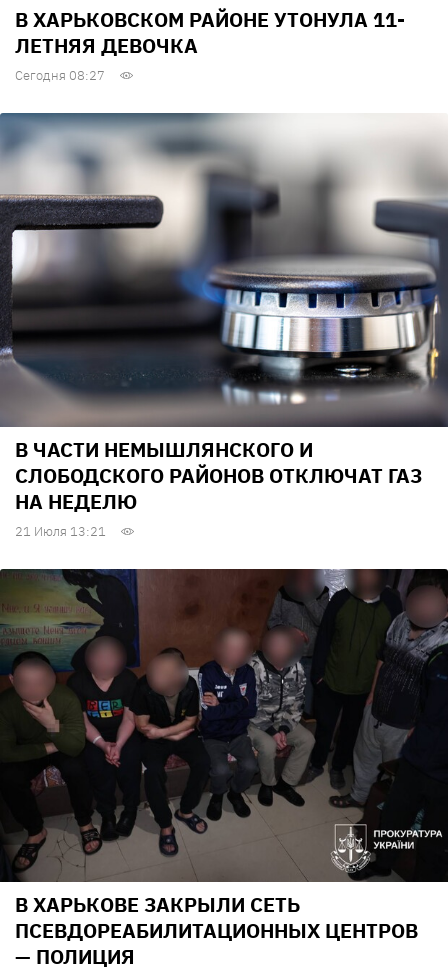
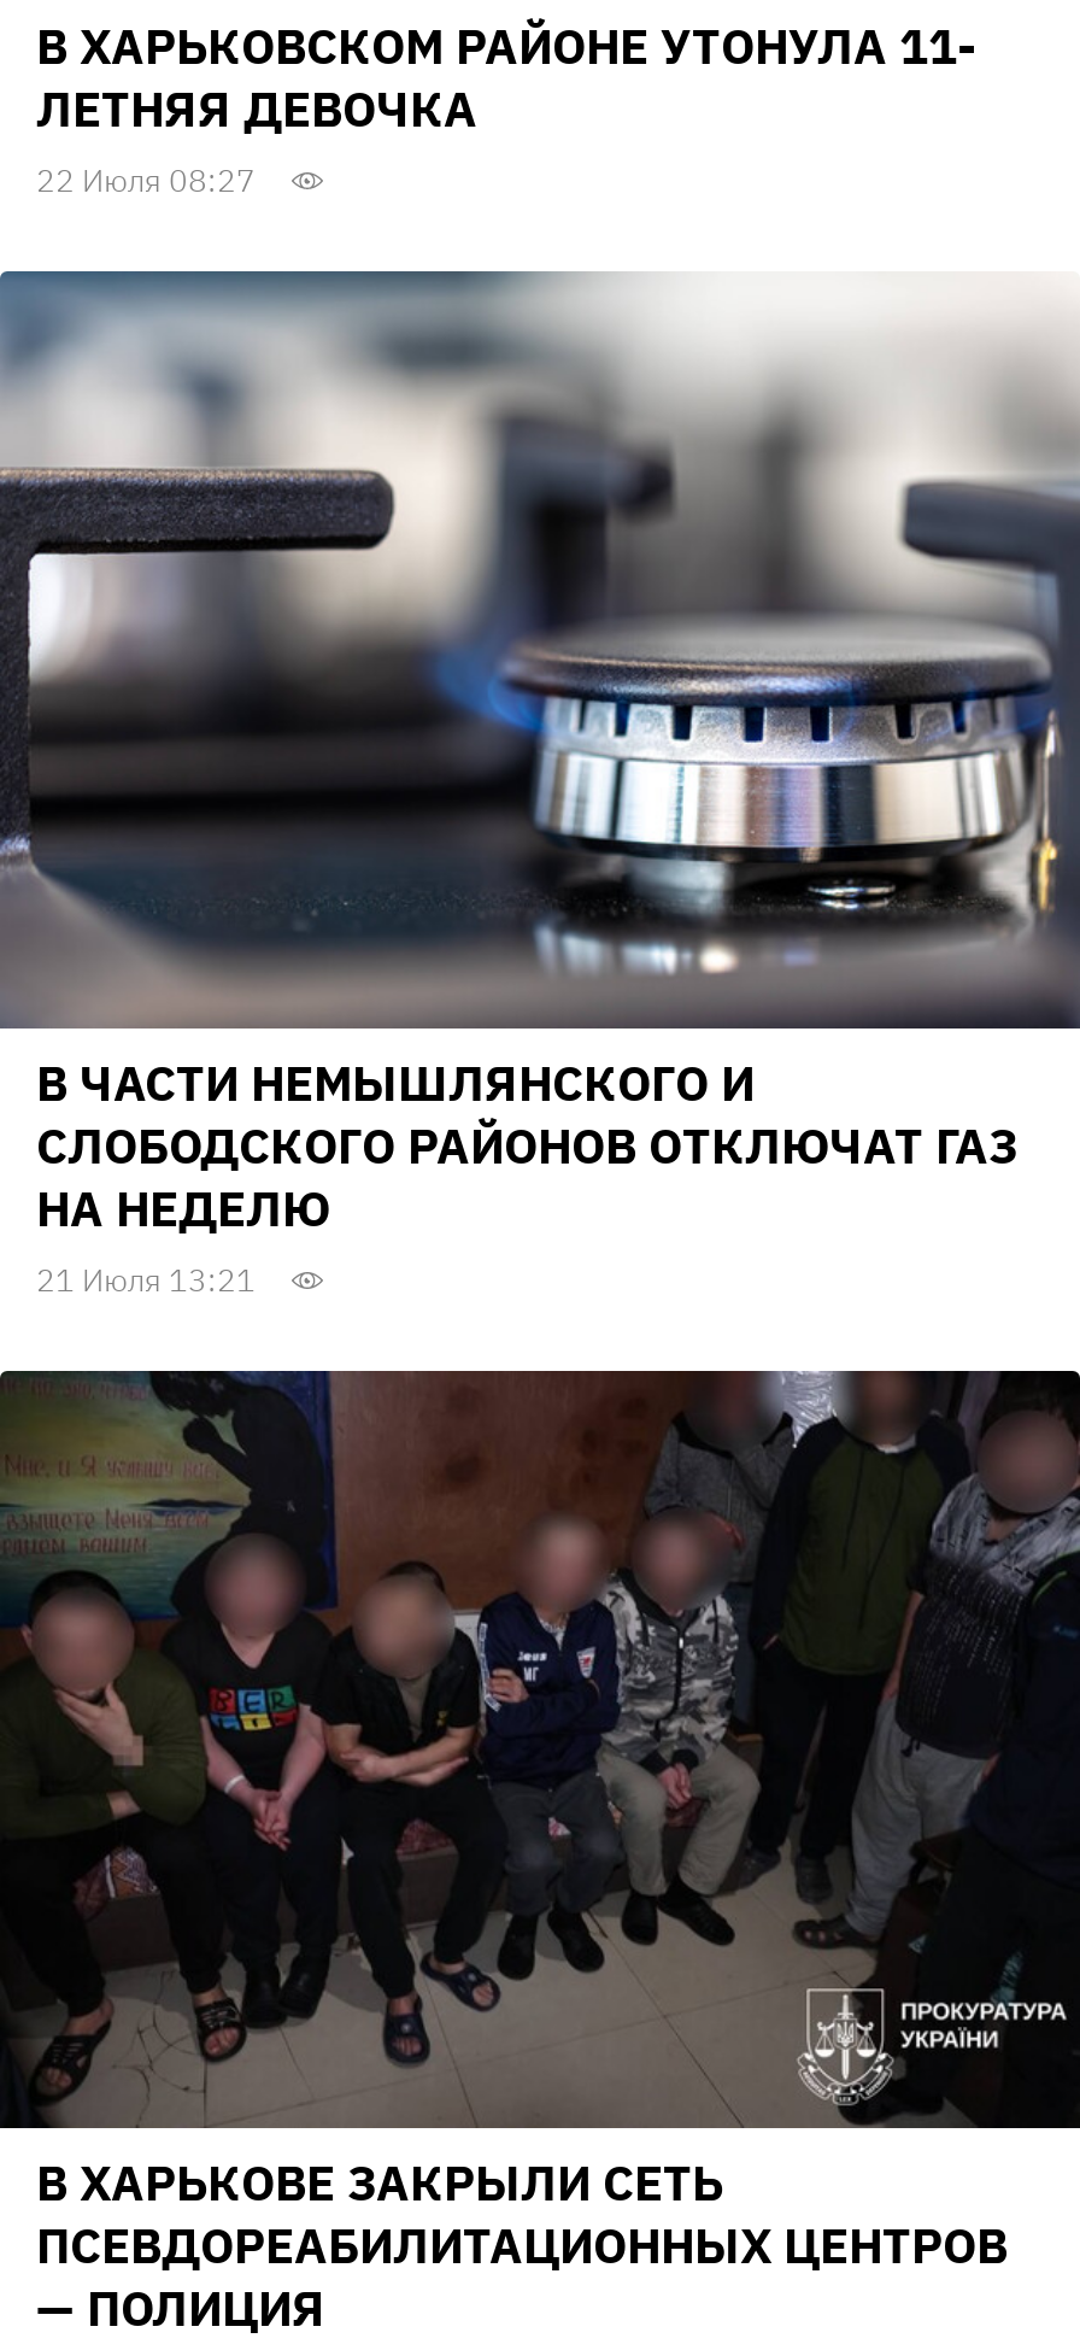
- Сегодня 08:27
+ 22 Июля 08:27
